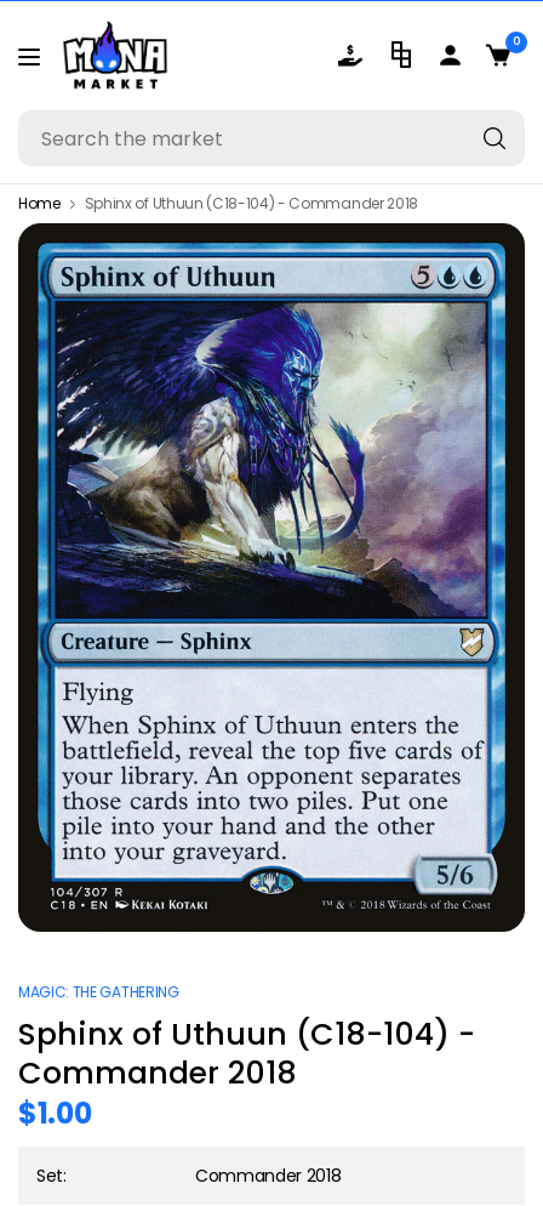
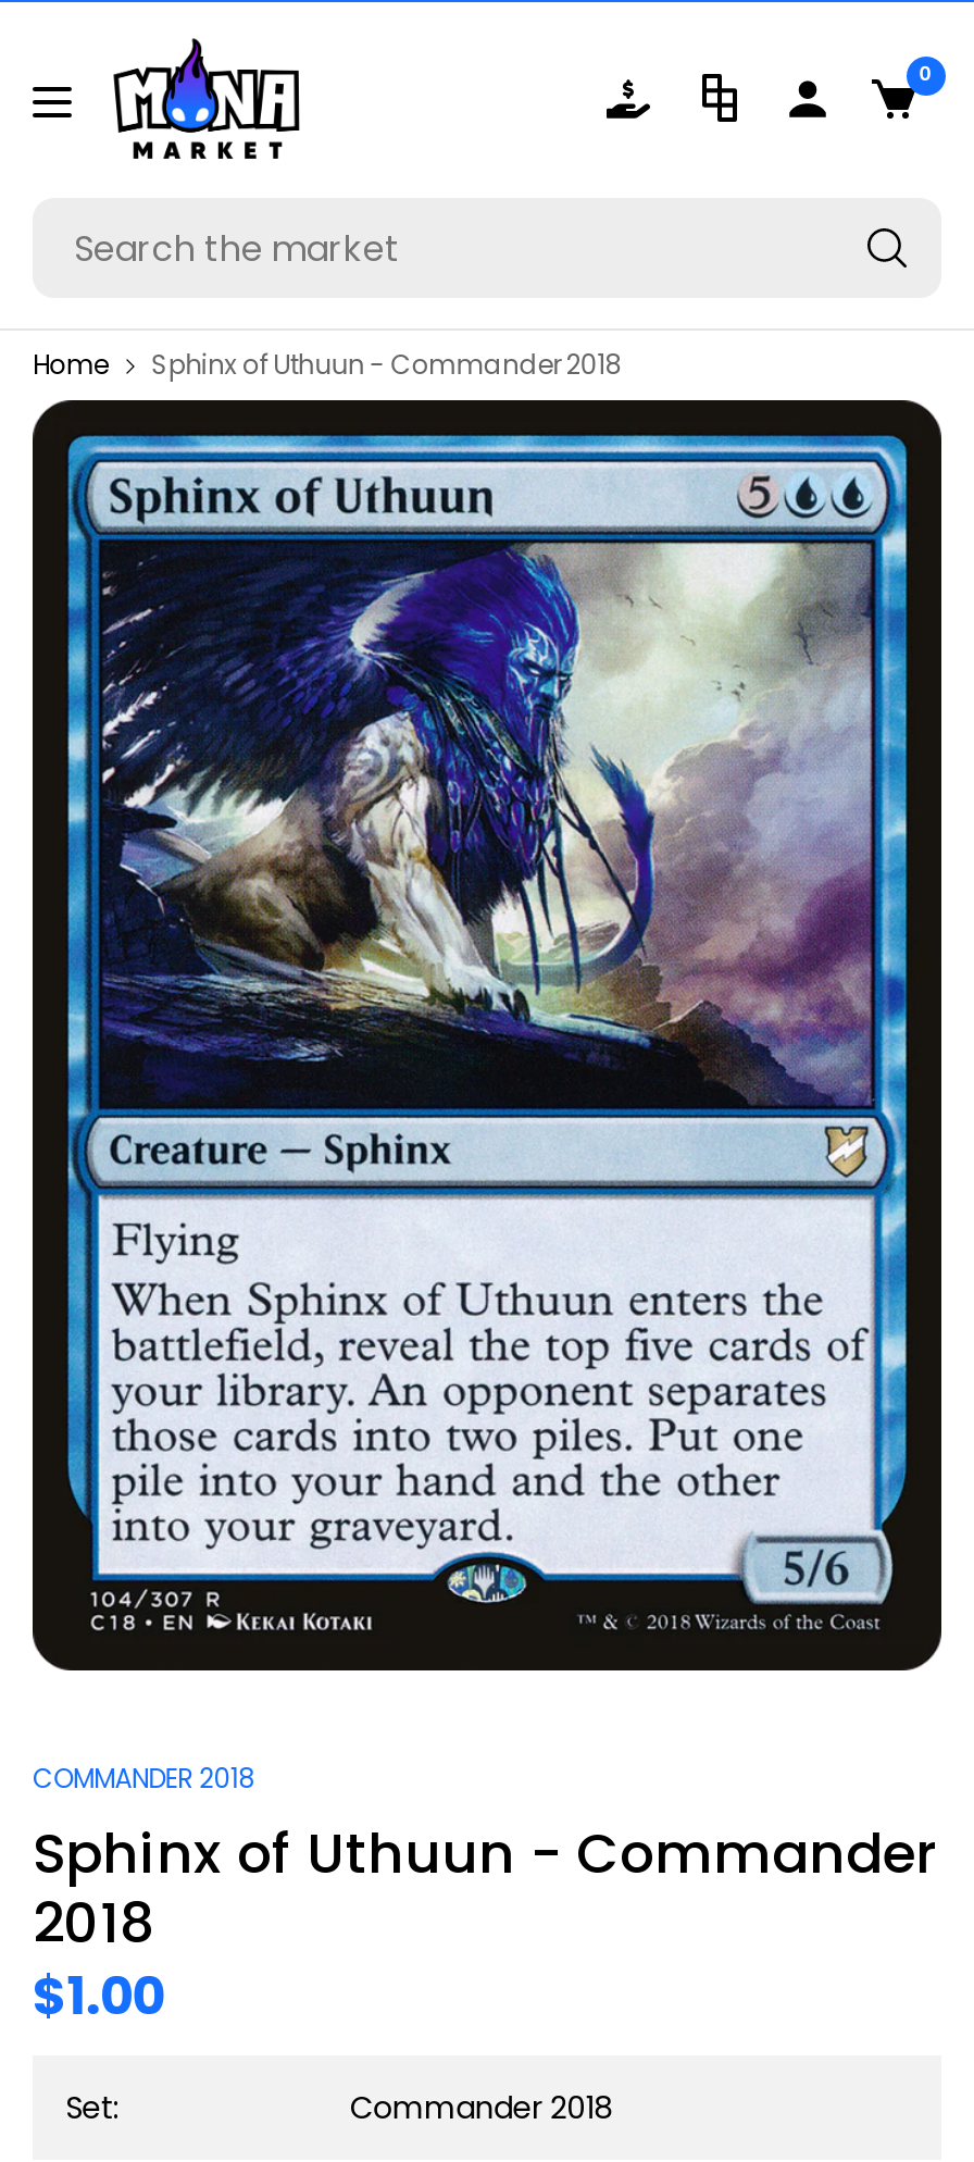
- Sphinx of Uthuun (C18-104) - Commander 2018
+ Sphinx of Uthuun - Commander 2018

- MAGIC: THE GATHERING
- Sphinx of Uthuun (C18-104) -
- Commander 2018
+ COMMANDER 2018
+ Sphinx of Uthuun - Commander
+ 2018
